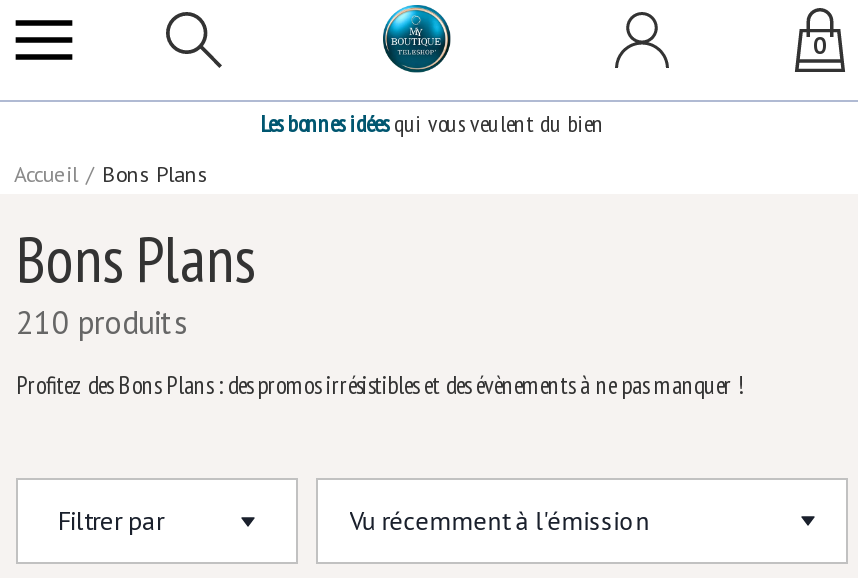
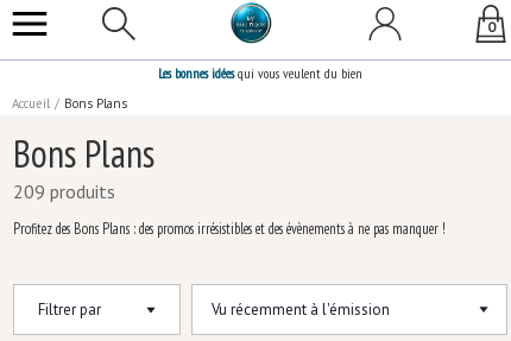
- 210 produits
+ 209 produits
